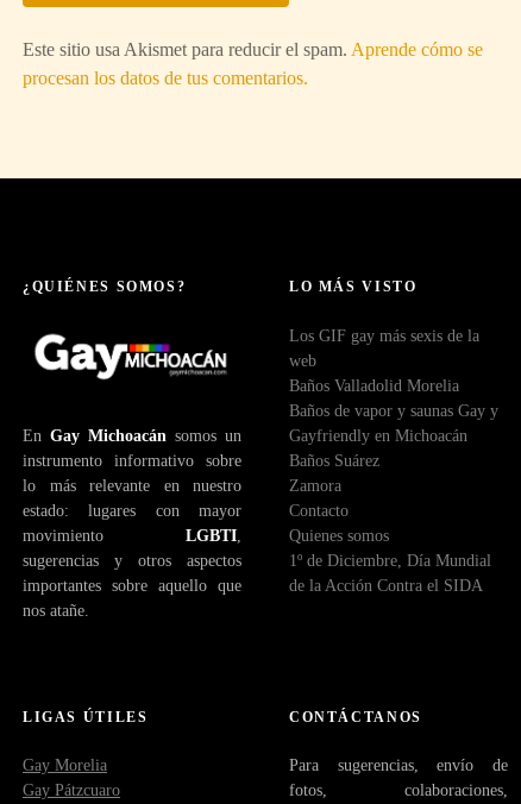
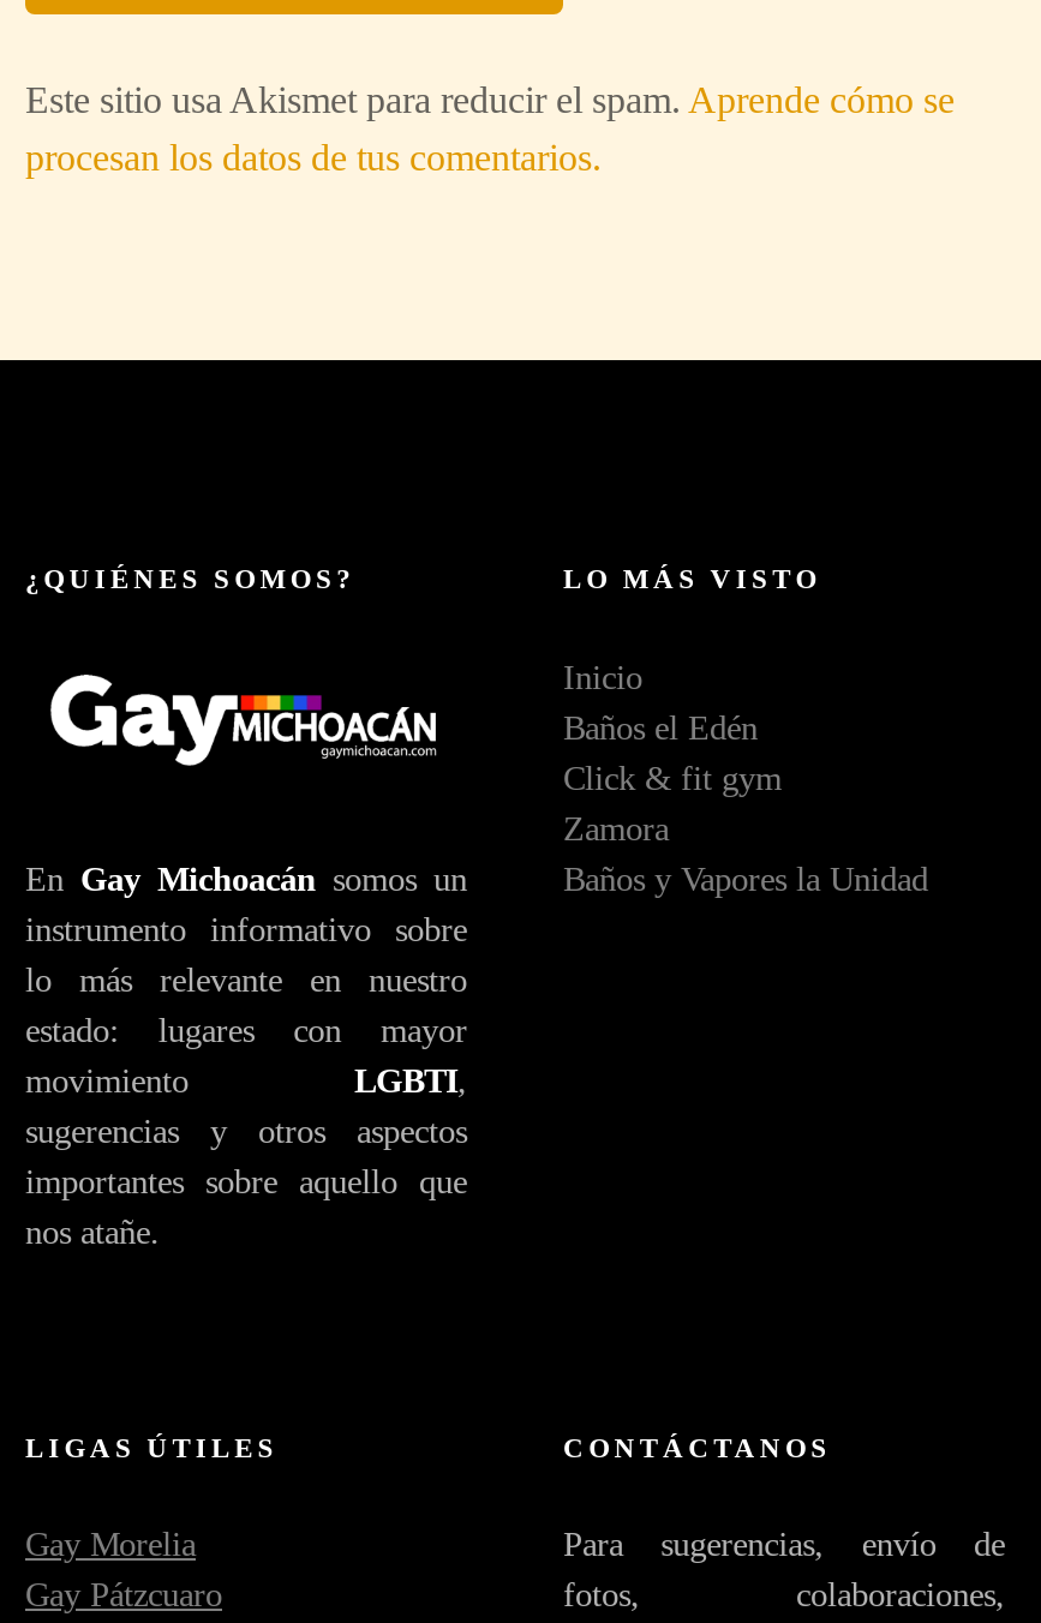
- Los GIF gay más sexis de la
- web
- Baños Valladolid Morelia
- Baños de vapor y saunas Gay y
- Gayfriendly en Michoacán
- Baños Suárez
+ Inicio
+ Baños el Edén
+ Click & fit gym

moved up: Zamora

- Contacto
- Quienes somos
- 1º de Diciembre, Día Mundial
- de la Acción Contra el SIDA
+ Baños y Vapores la Unidad
